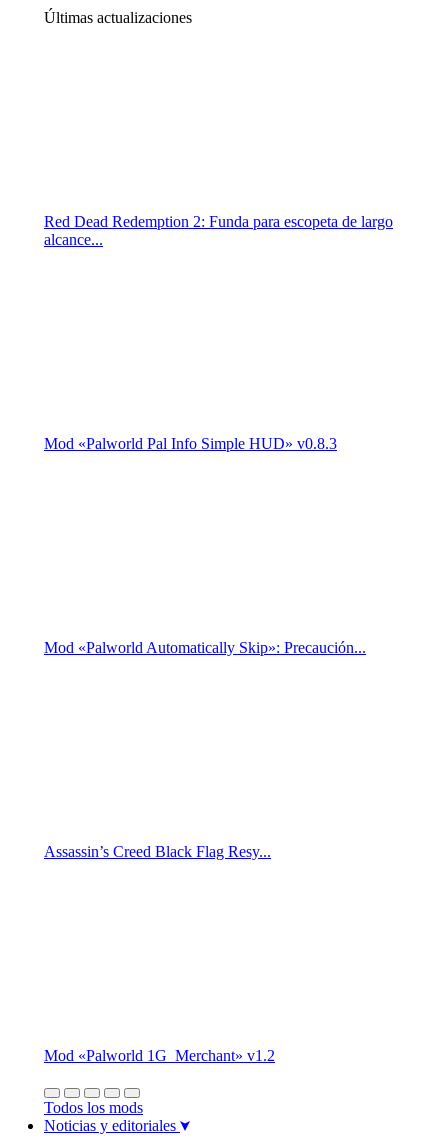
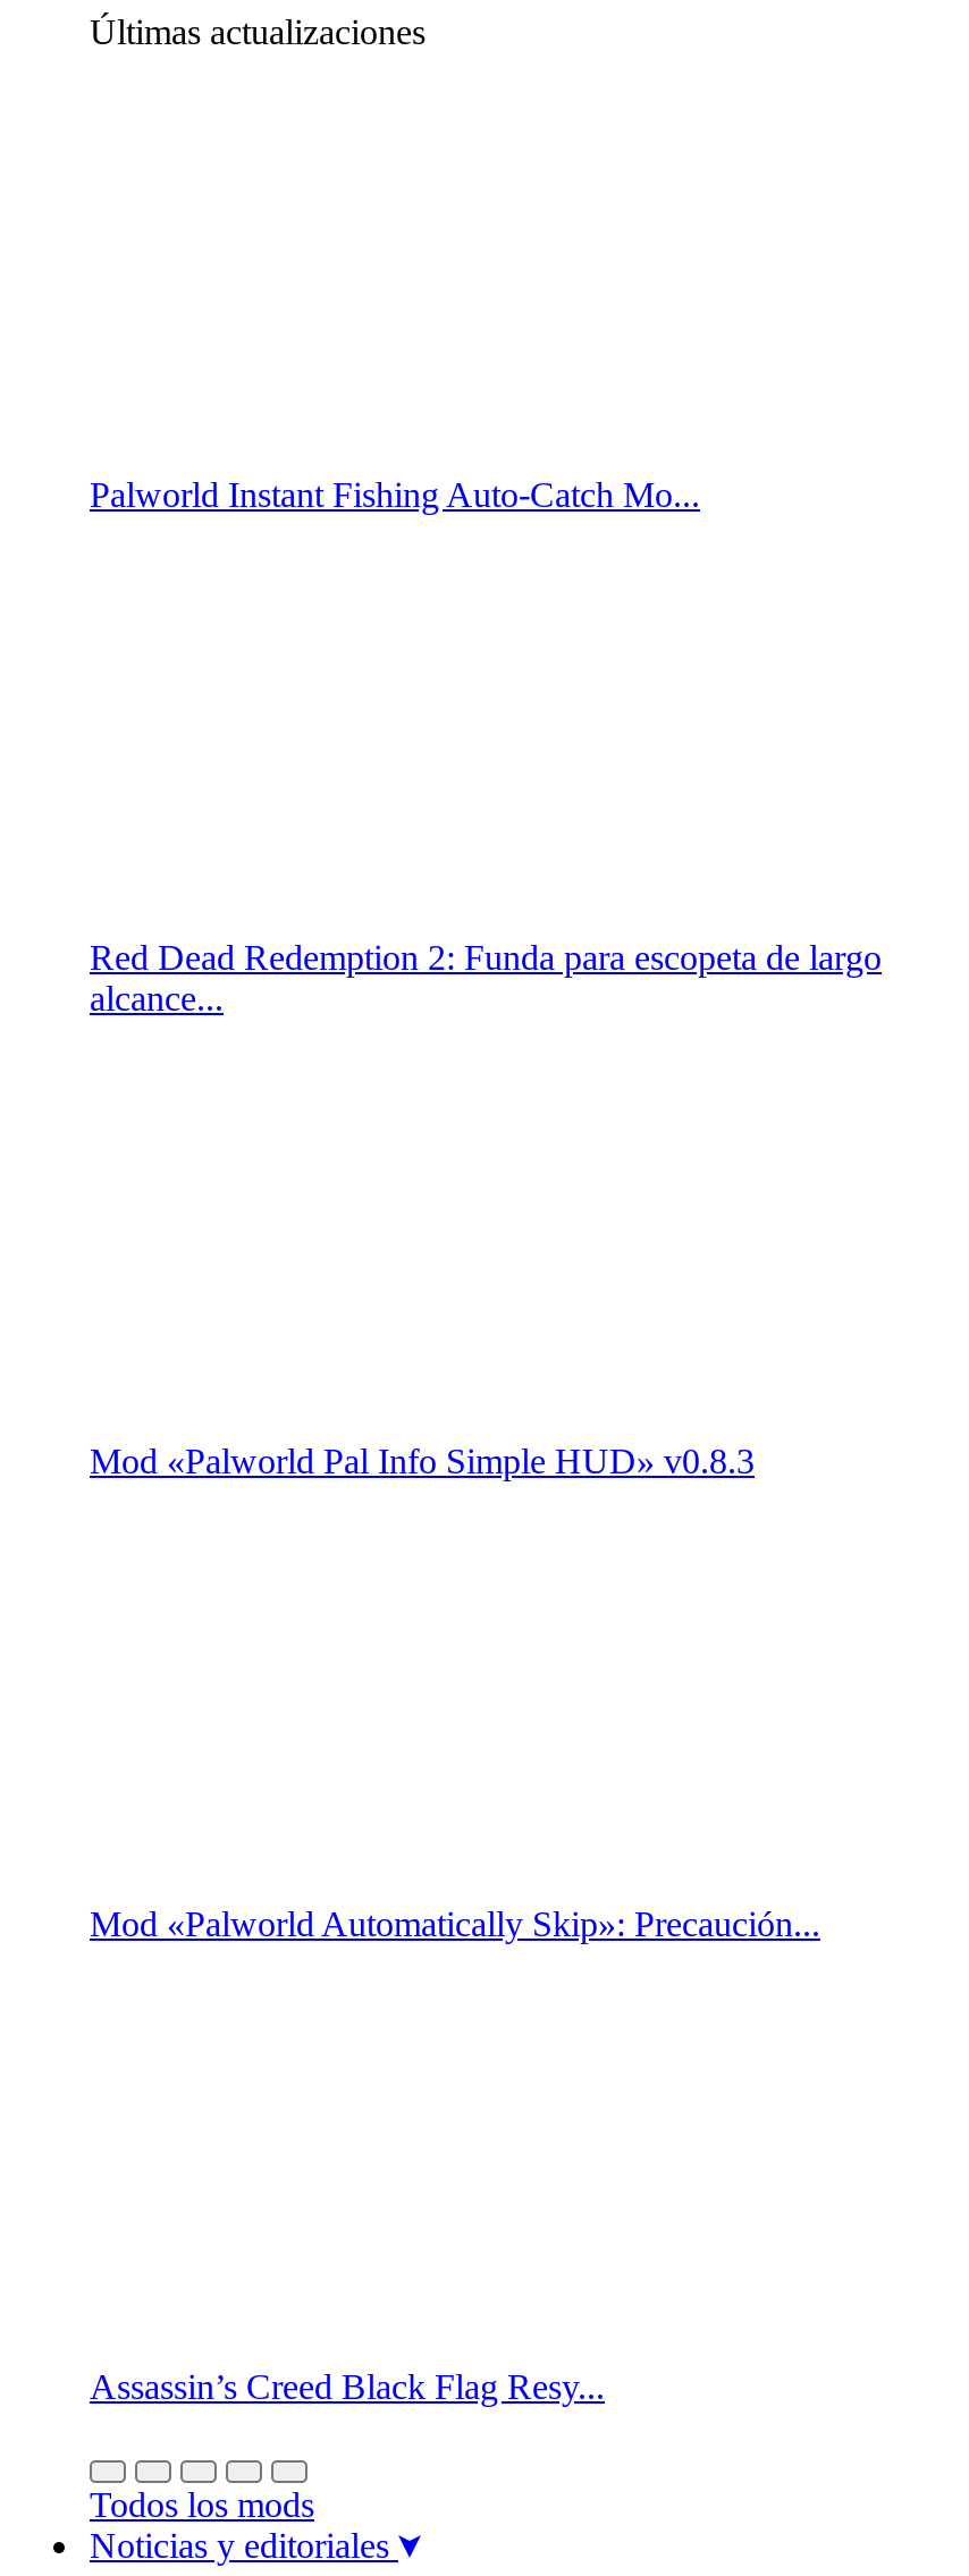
+ Palworld Instant Fishing Auto-Catch Mo...

moved down: Red Dead Redemption 2: Funda para escopeta de largo | alcance... | Mod «Palworld Pal Info Simple HUD» v0.8.3 | Mod «Palworld Automatically Skip»: Precaución... | Assassin’s Creed Black Flag Resy...

- Mod «Palworld 1G_Merchant» v1.2
